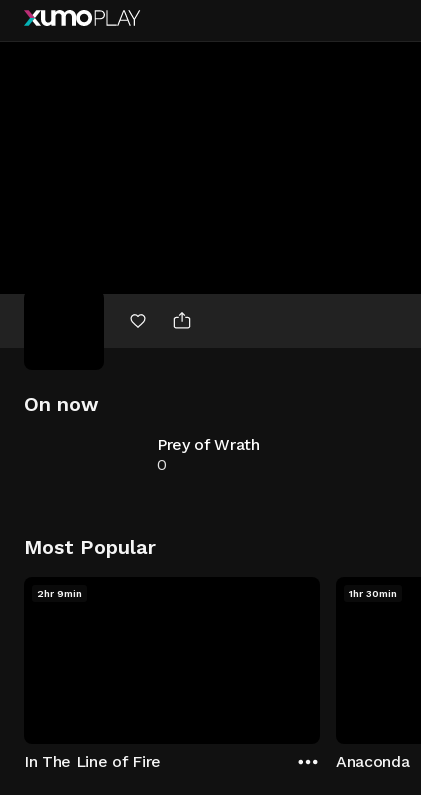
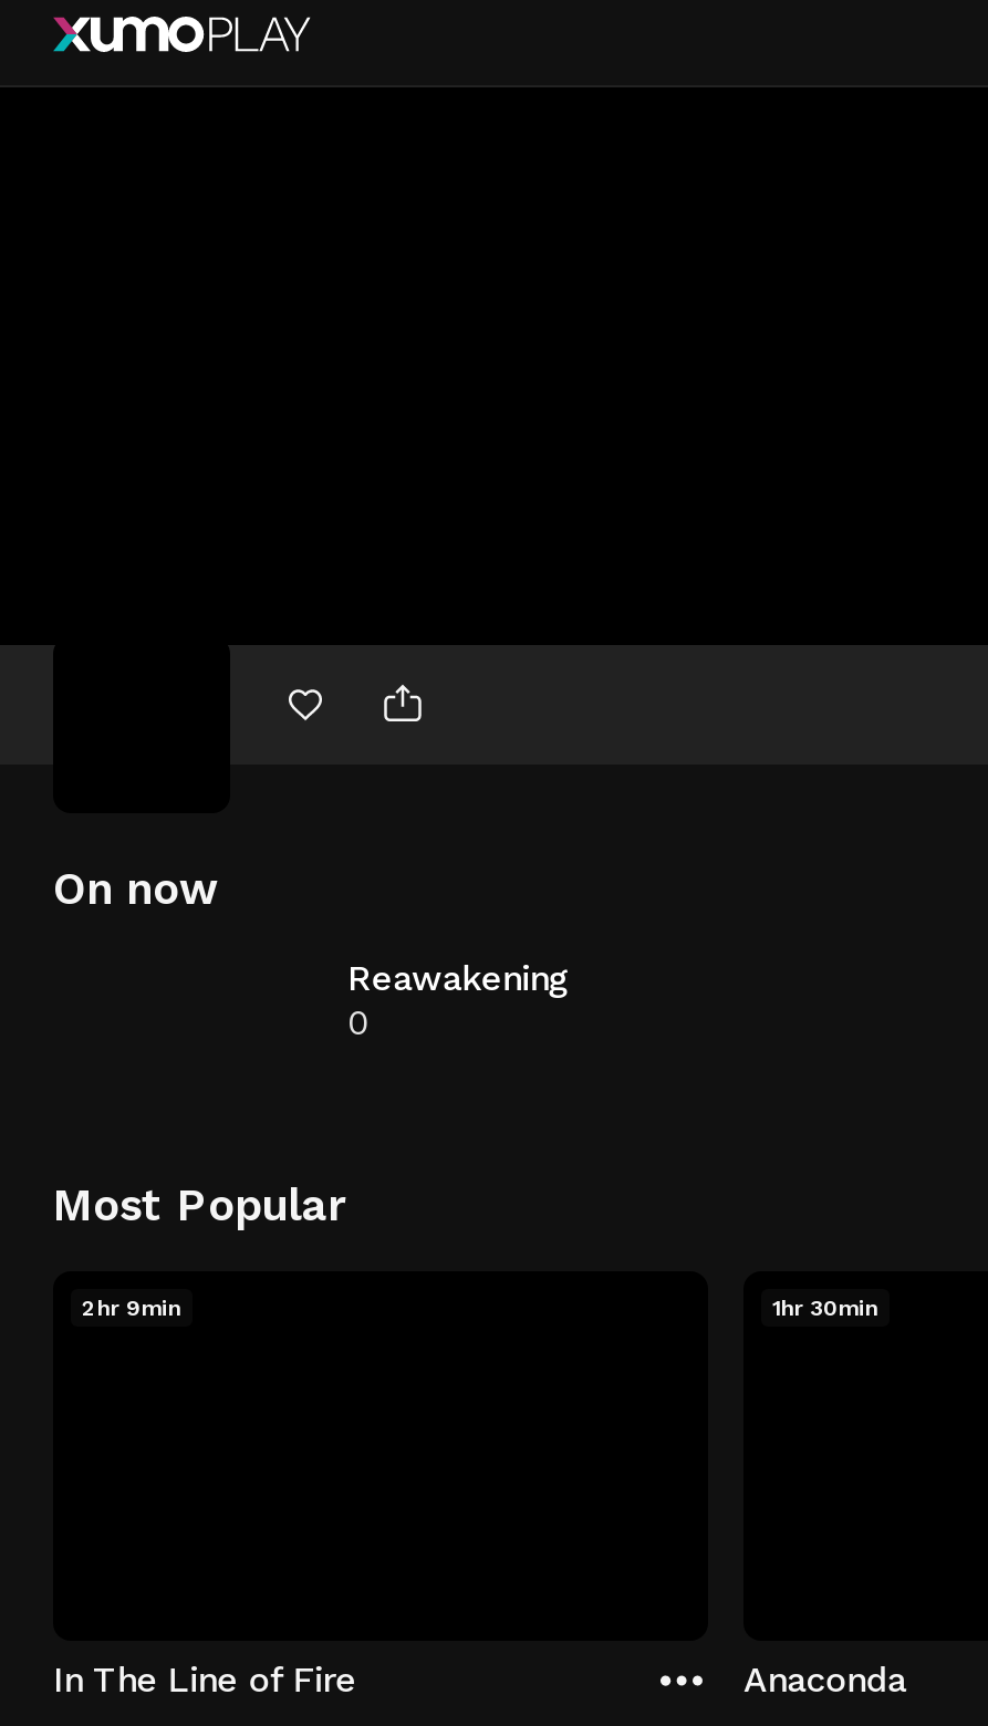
- Prey of Wrath
+ Reawakening
